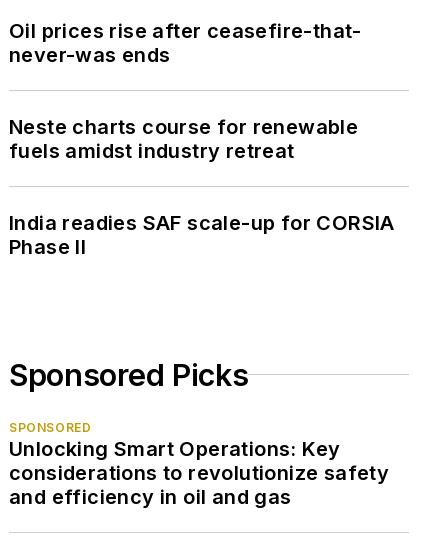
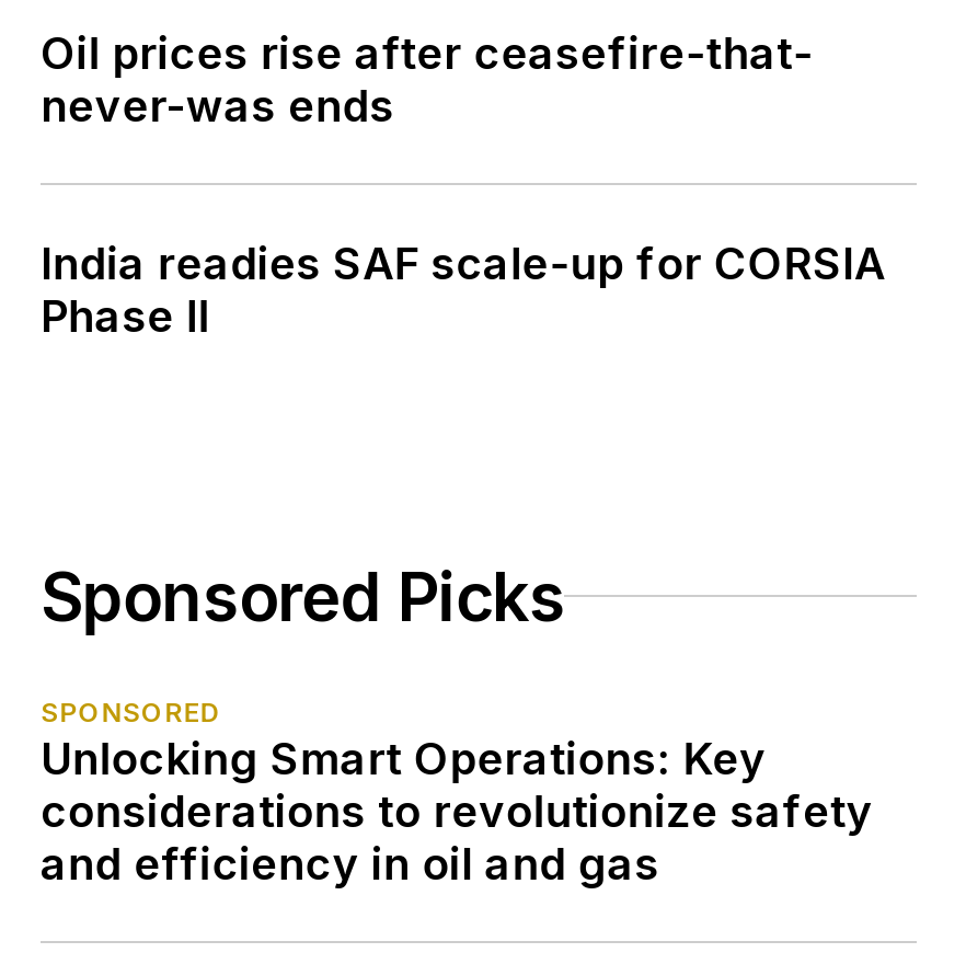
- Neste charts course for renewable
- fuels amidst industry retreat
